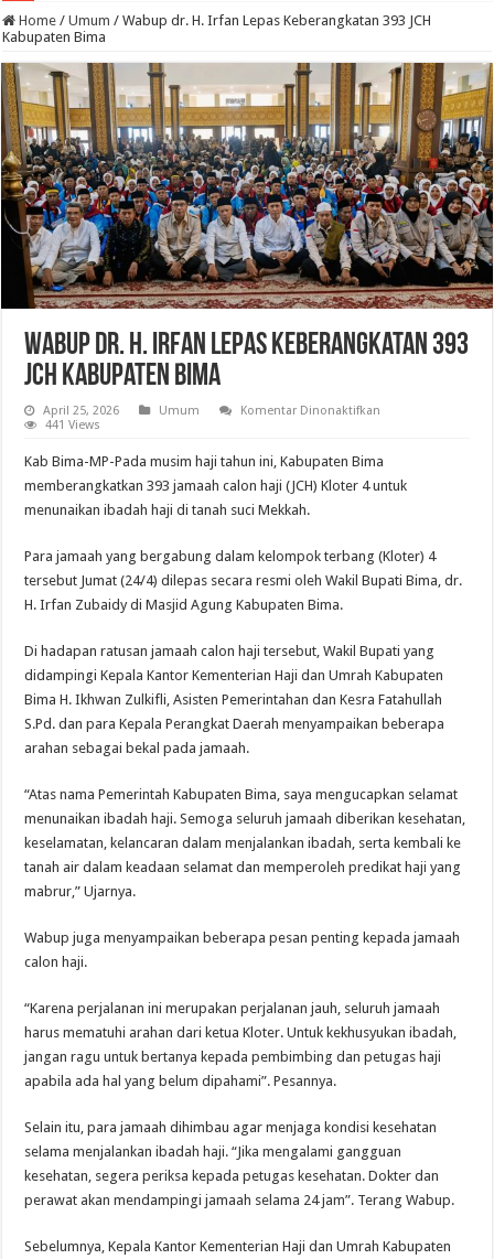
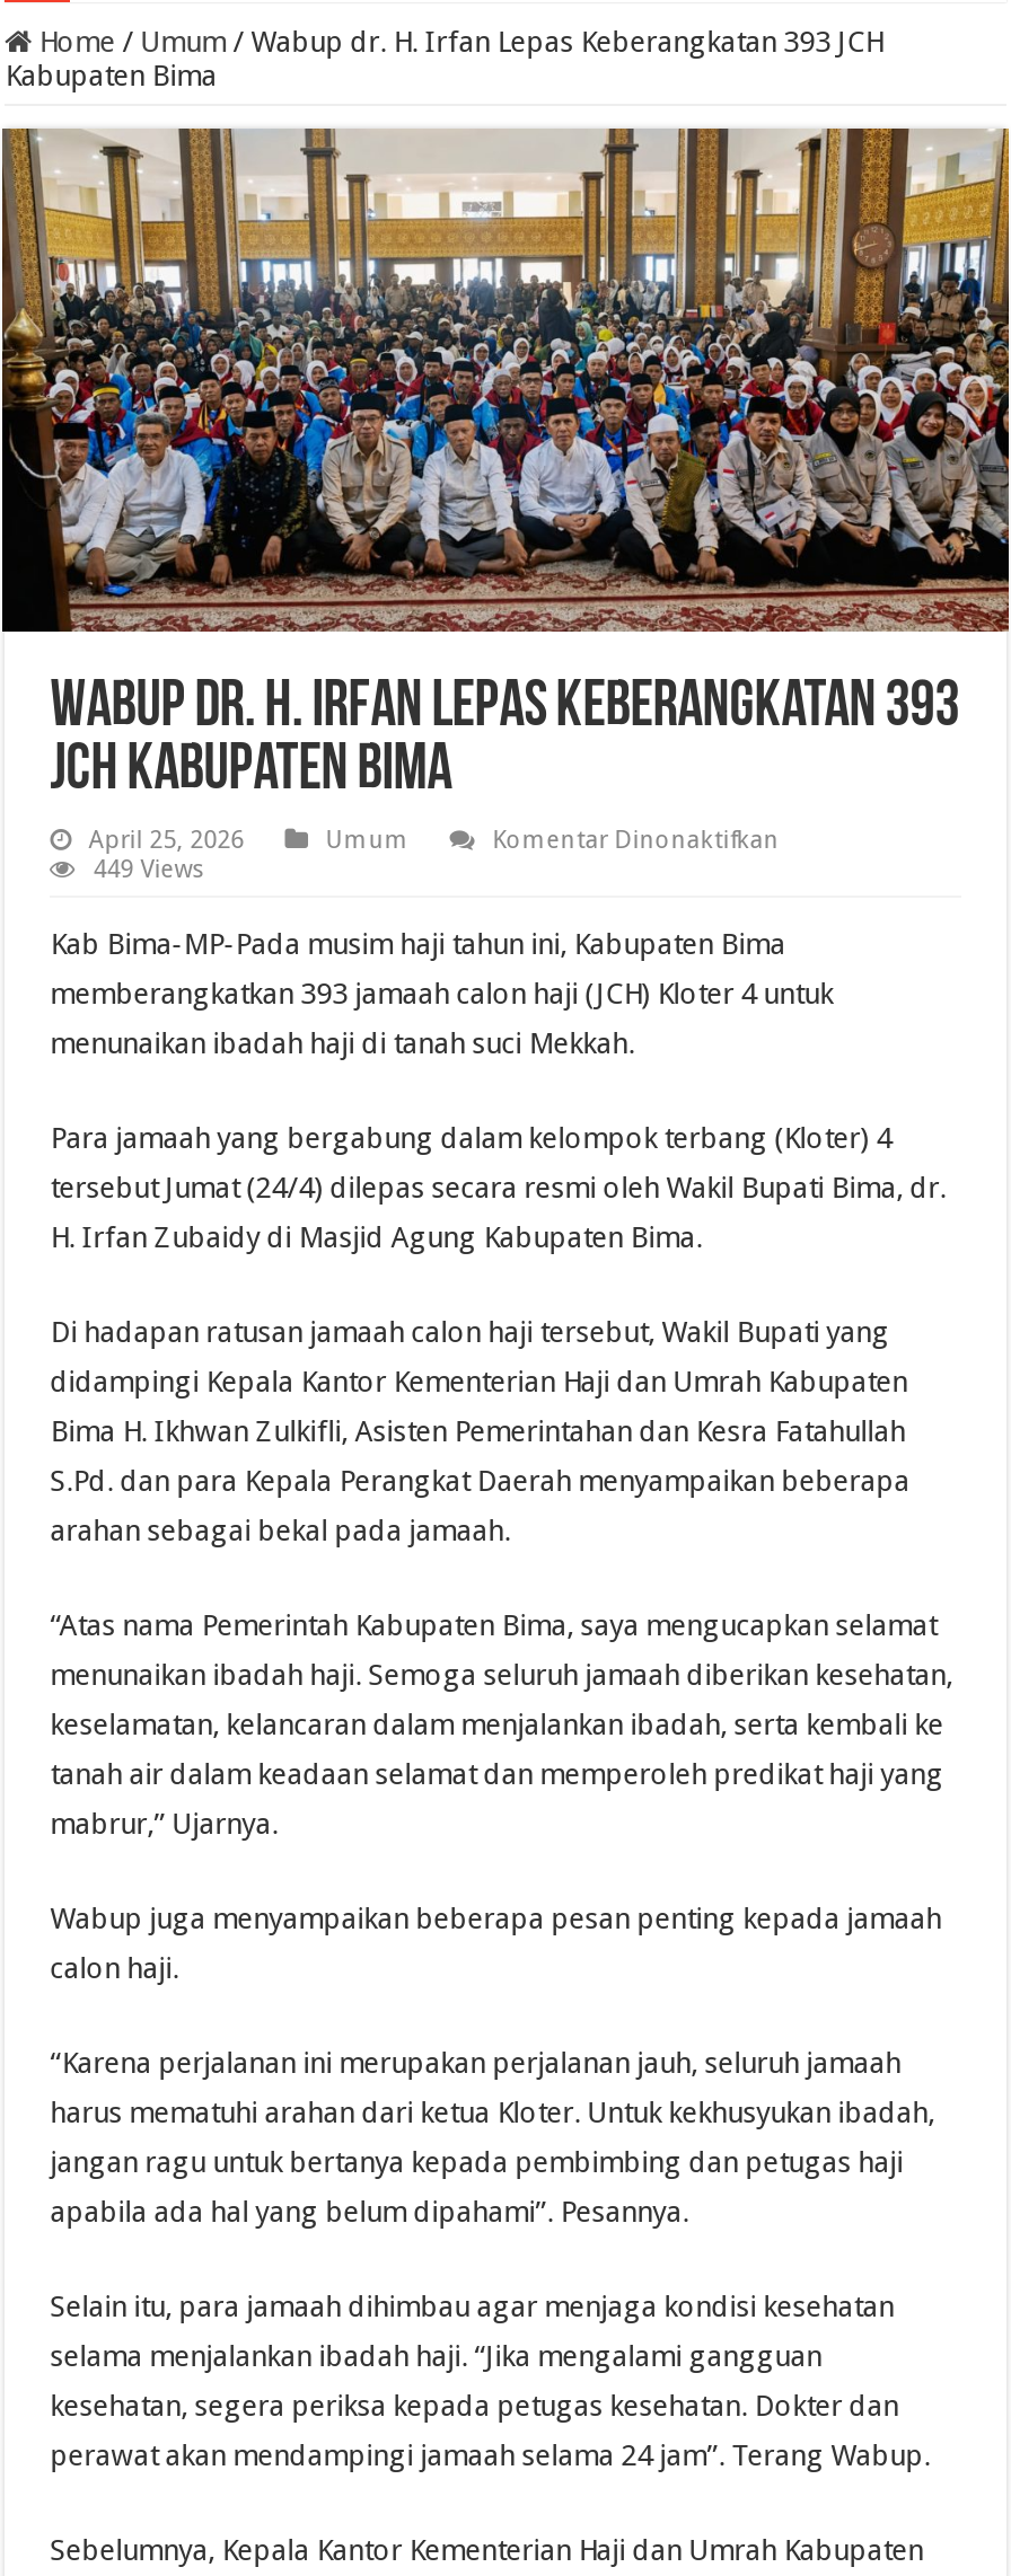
- 441 Views
+ 449 Views
